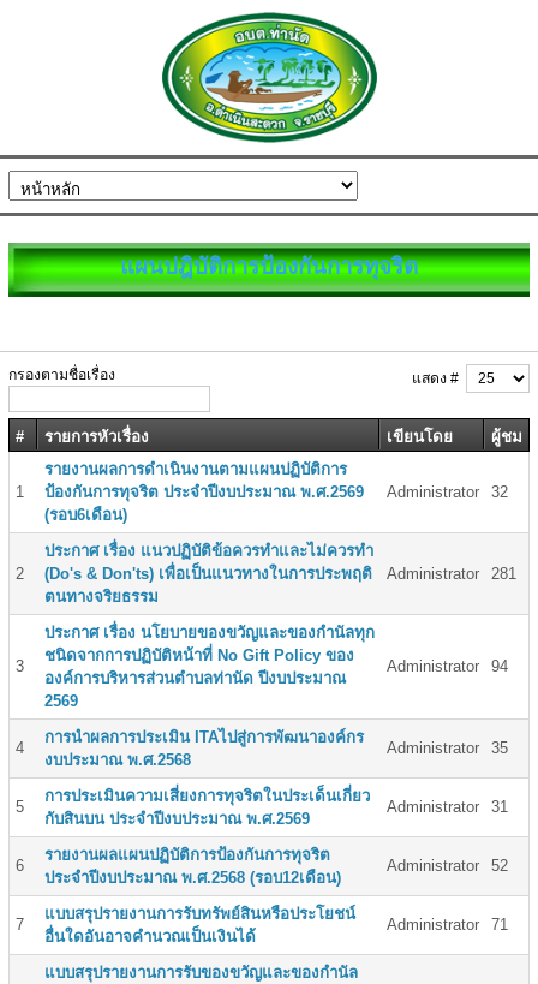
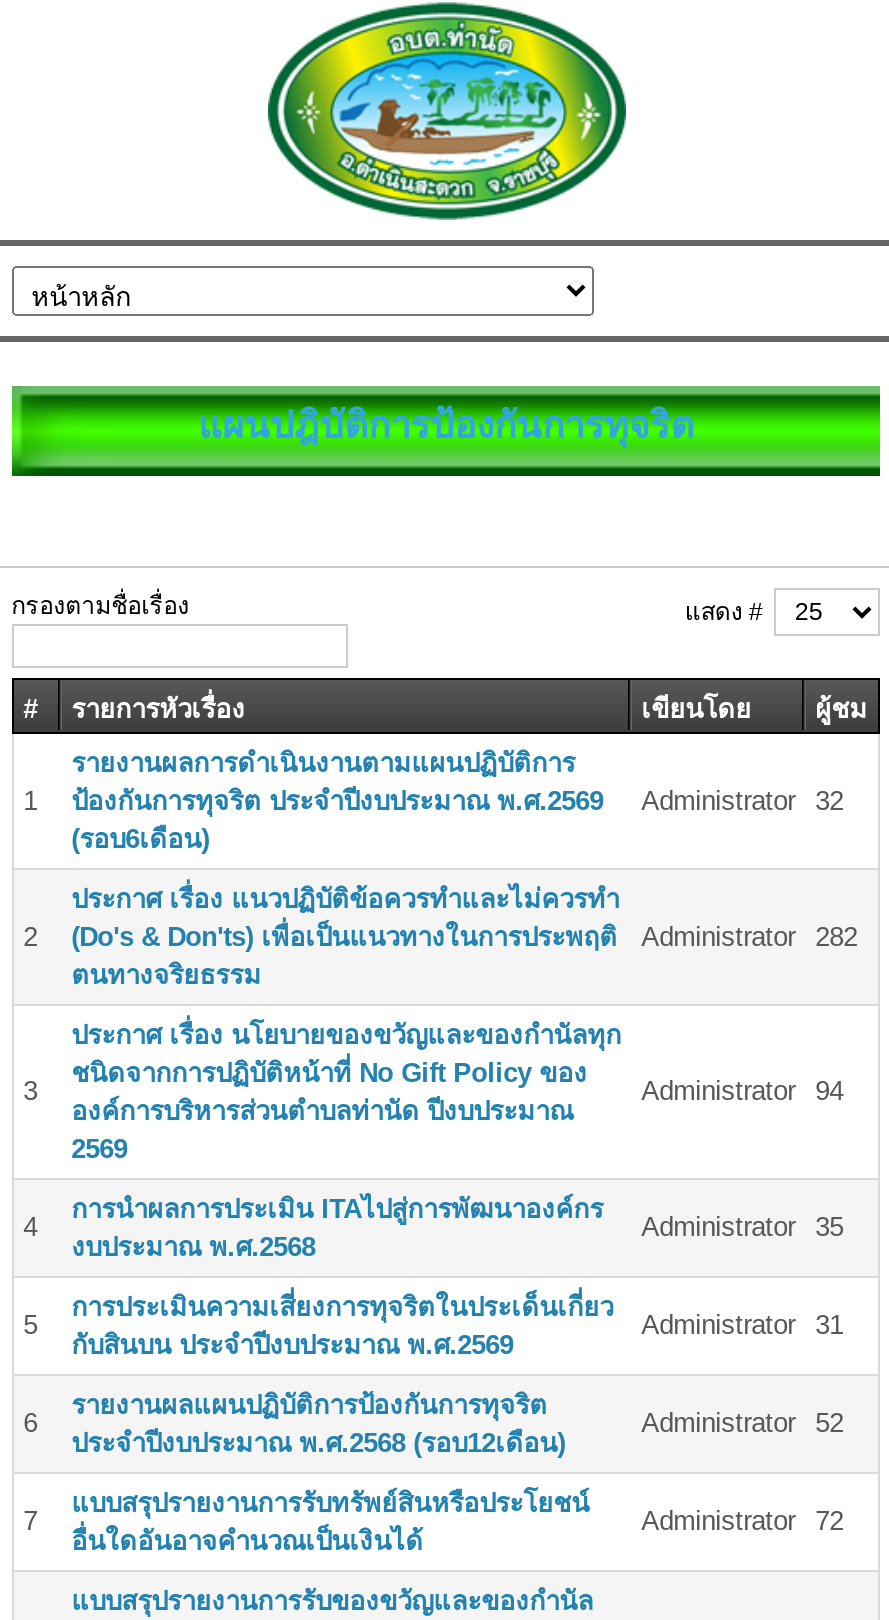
- 2 (Do's & Don'ts) เพื่อเป็นแนวทางในการประพฤติ Administrator 281
+ 2 (Do's & Don'ts) เพื่อเป็นแนวทางในการประพฤติ Administrator 282

- Administrator 71
+ Administrator 72
